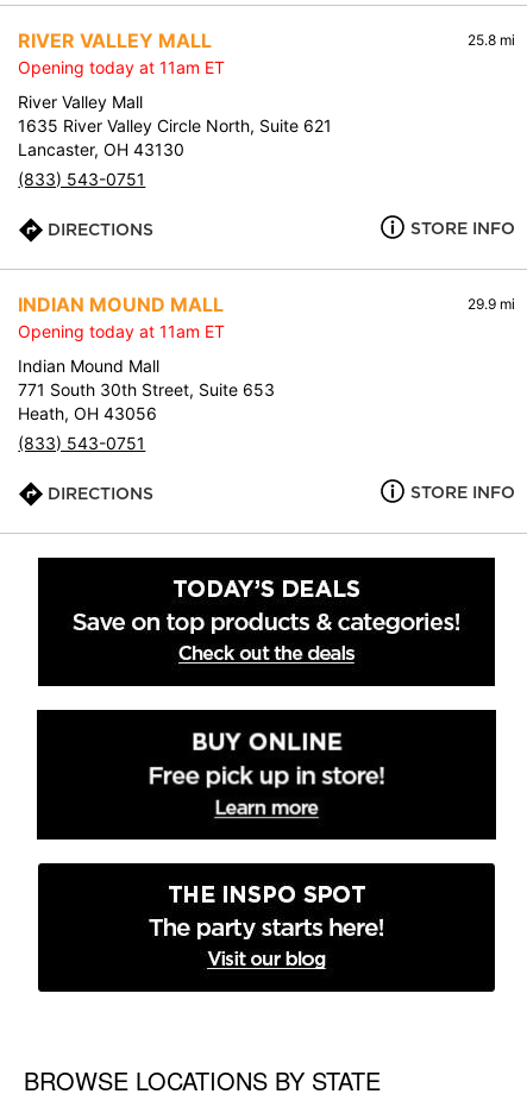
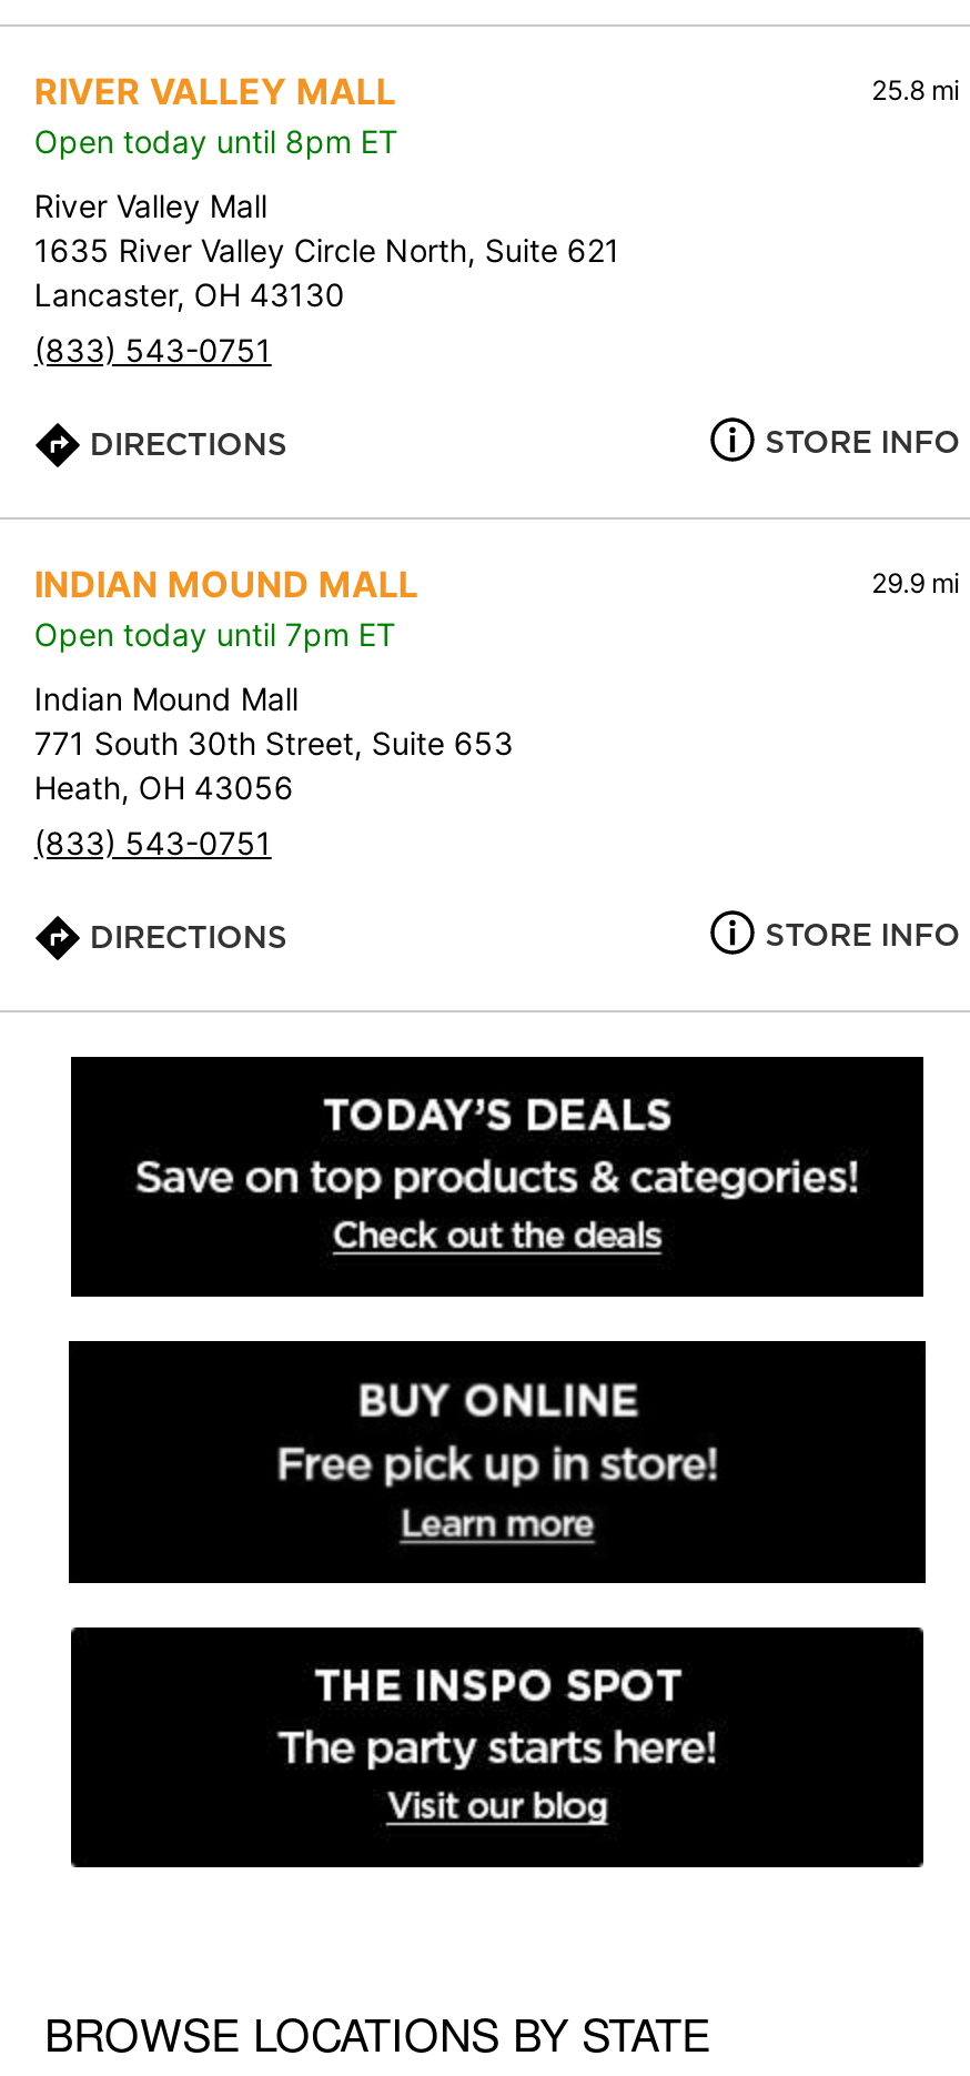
- Opening today at 11am ET
+ Open today until 8pm ET

- Opening today at 11am ET
+ Open today until 7pm ET
